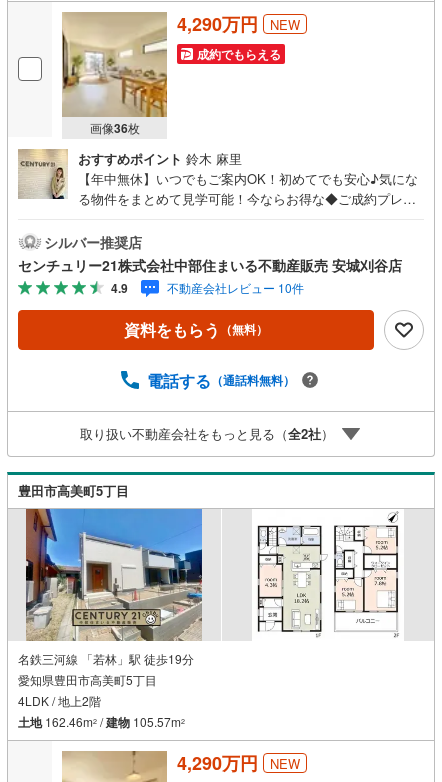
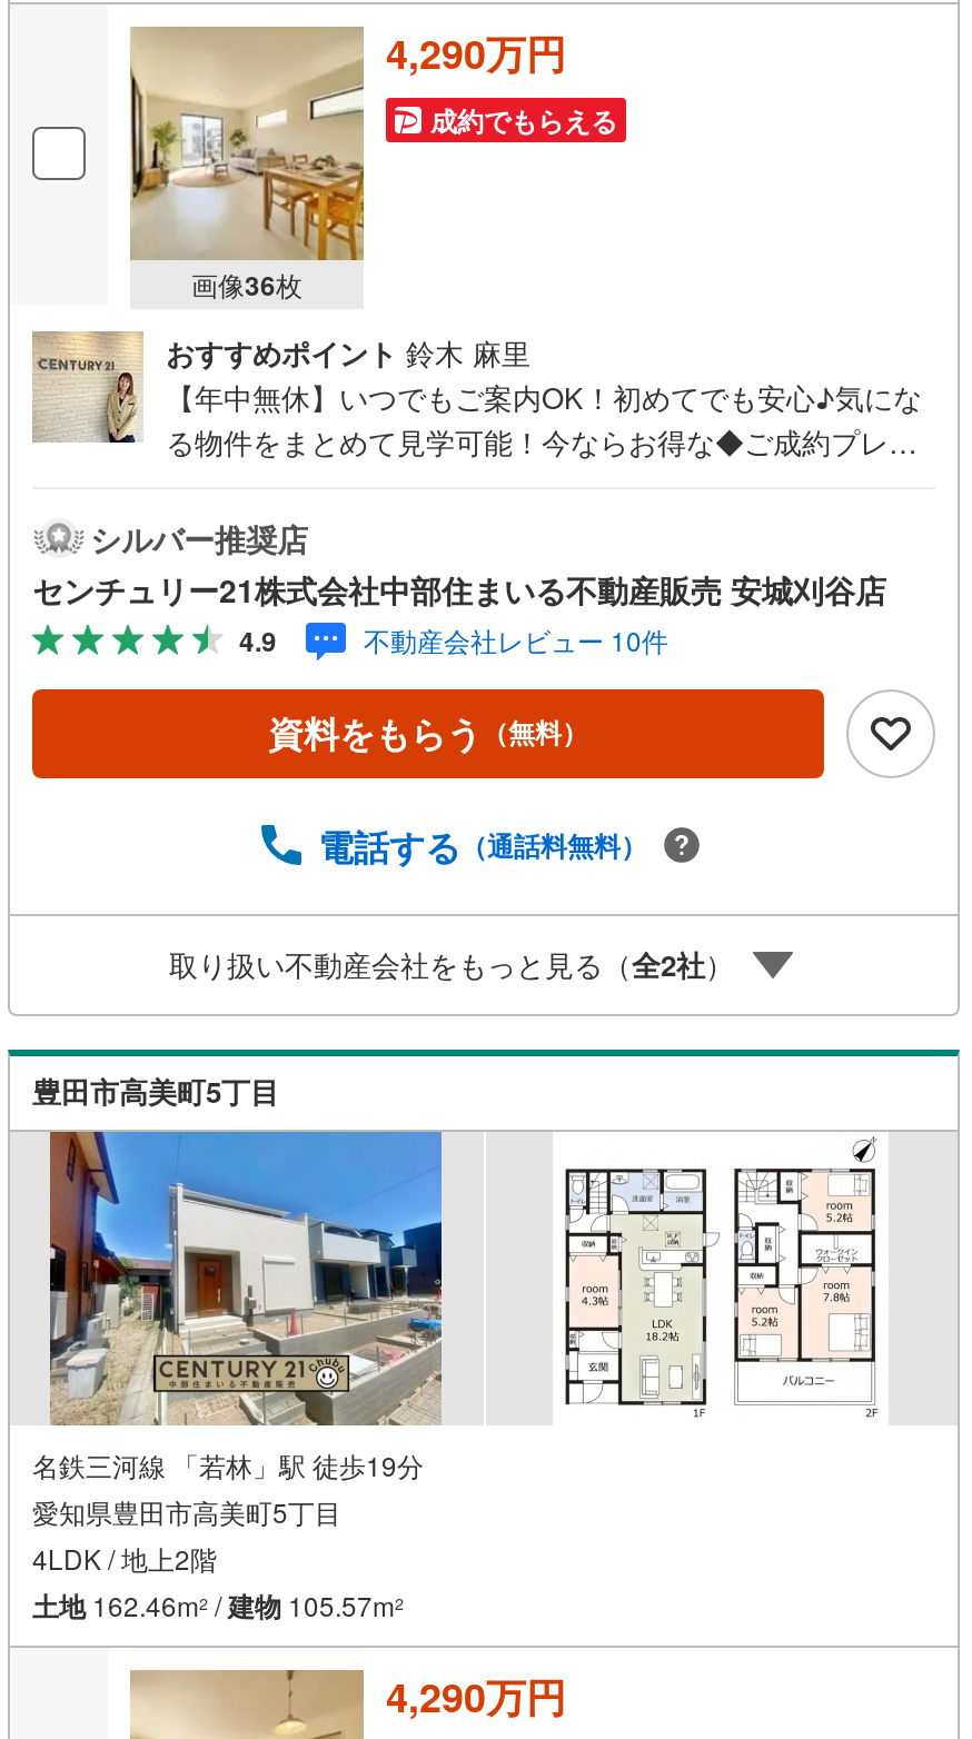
- NEW

- NEW
